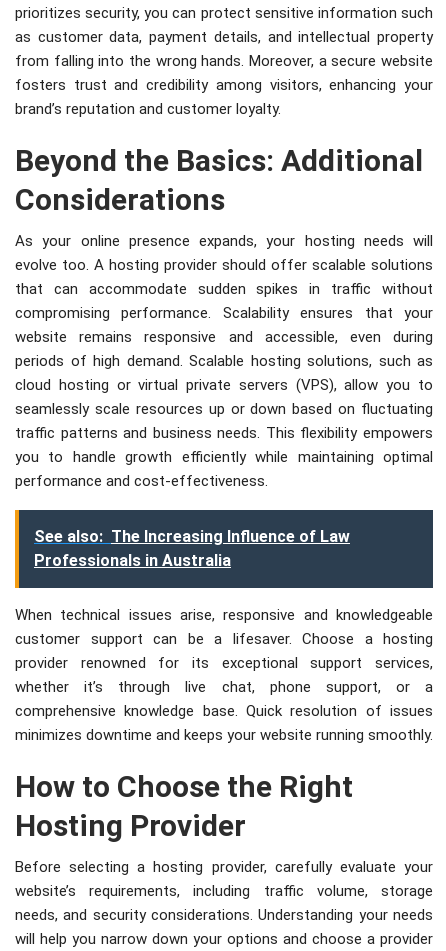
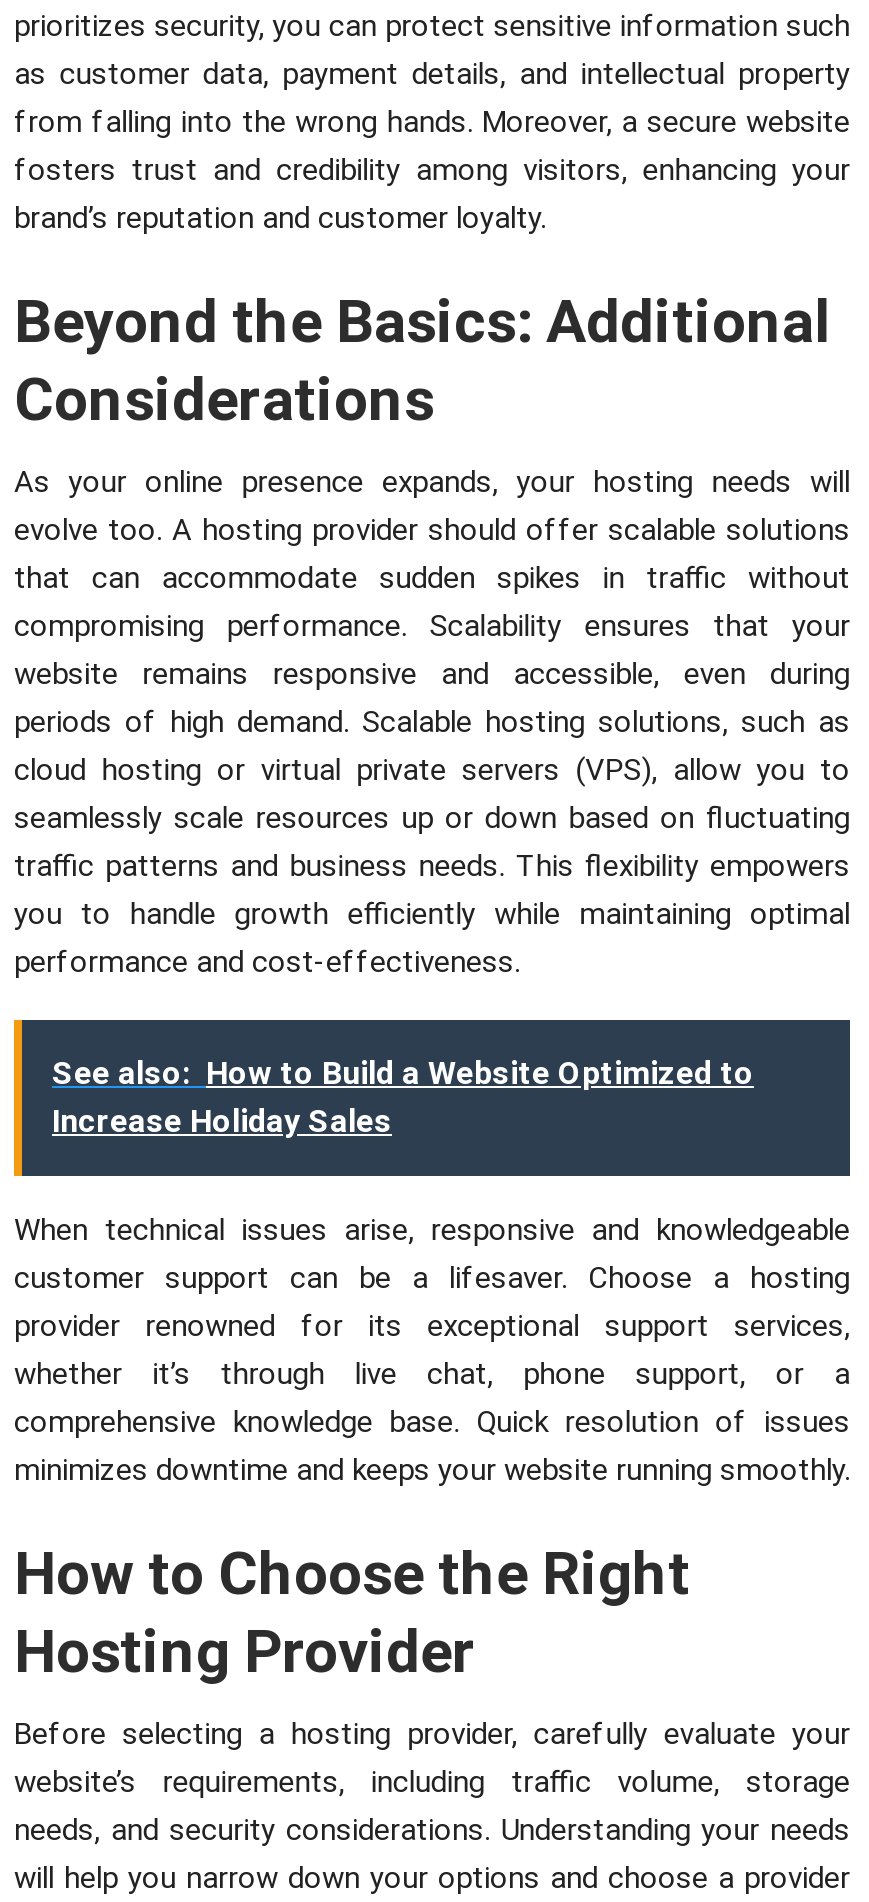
- See also: The Increasing Influence of Law
- Professionals in Australia
+ See also: How to Build a Website Optimized to
+ Increase Holiday Sales
